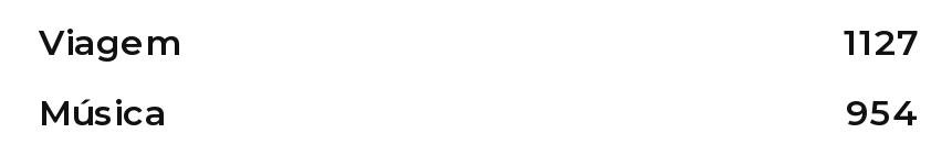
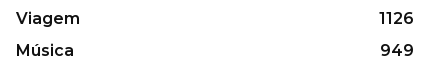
- 1127
+ 1126

- 954
+ 949
